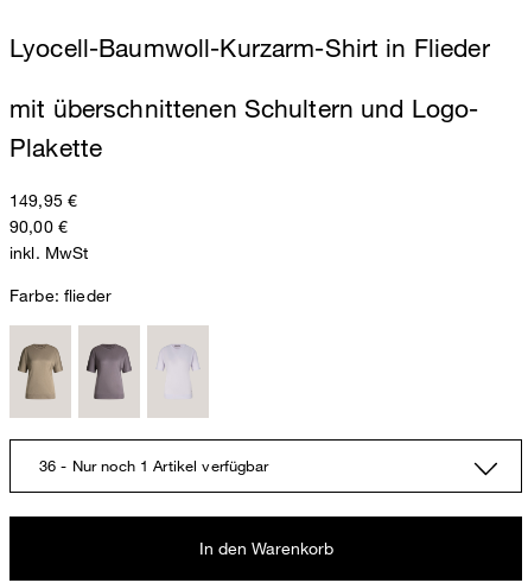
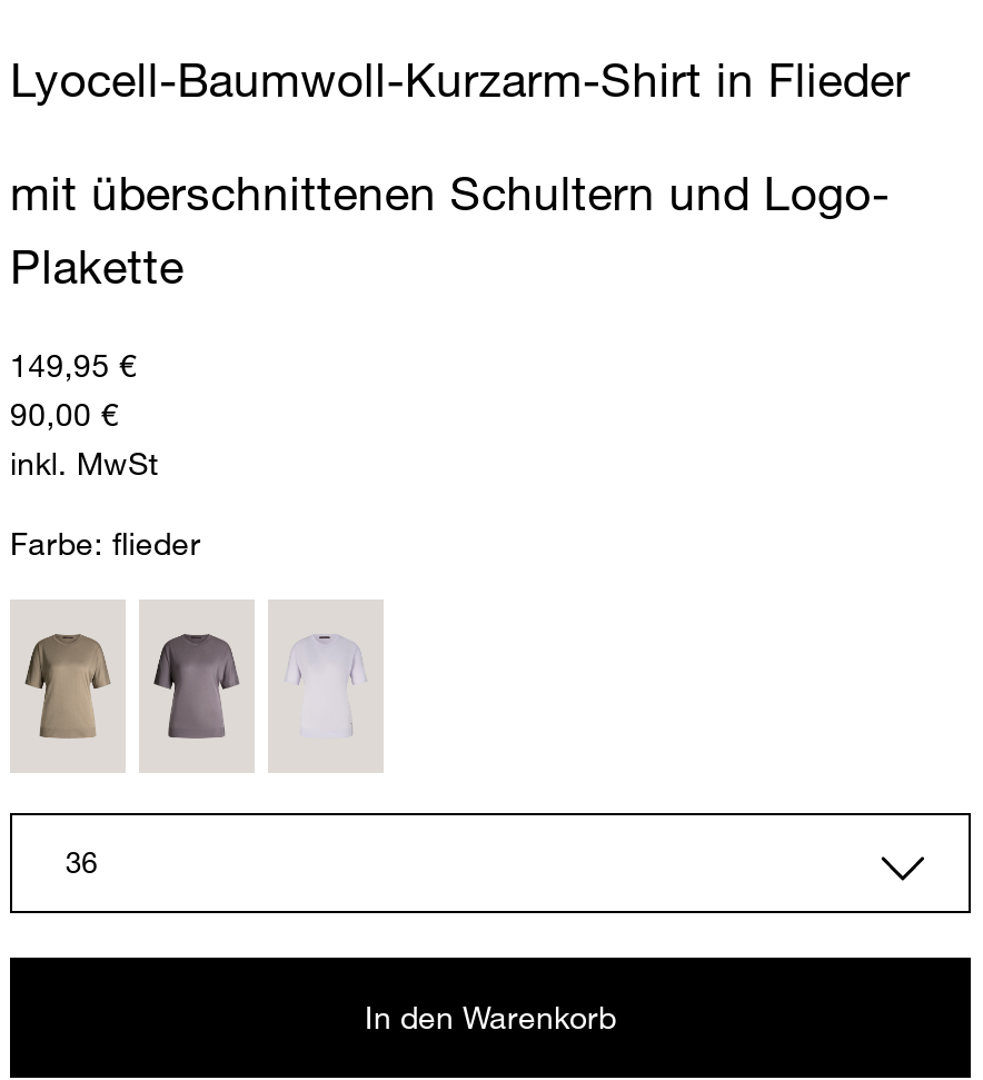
- 36 - Nur noch 1 Artikel verfügbar
+ 36
